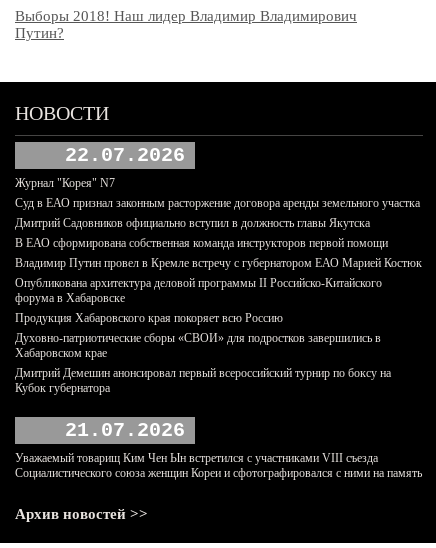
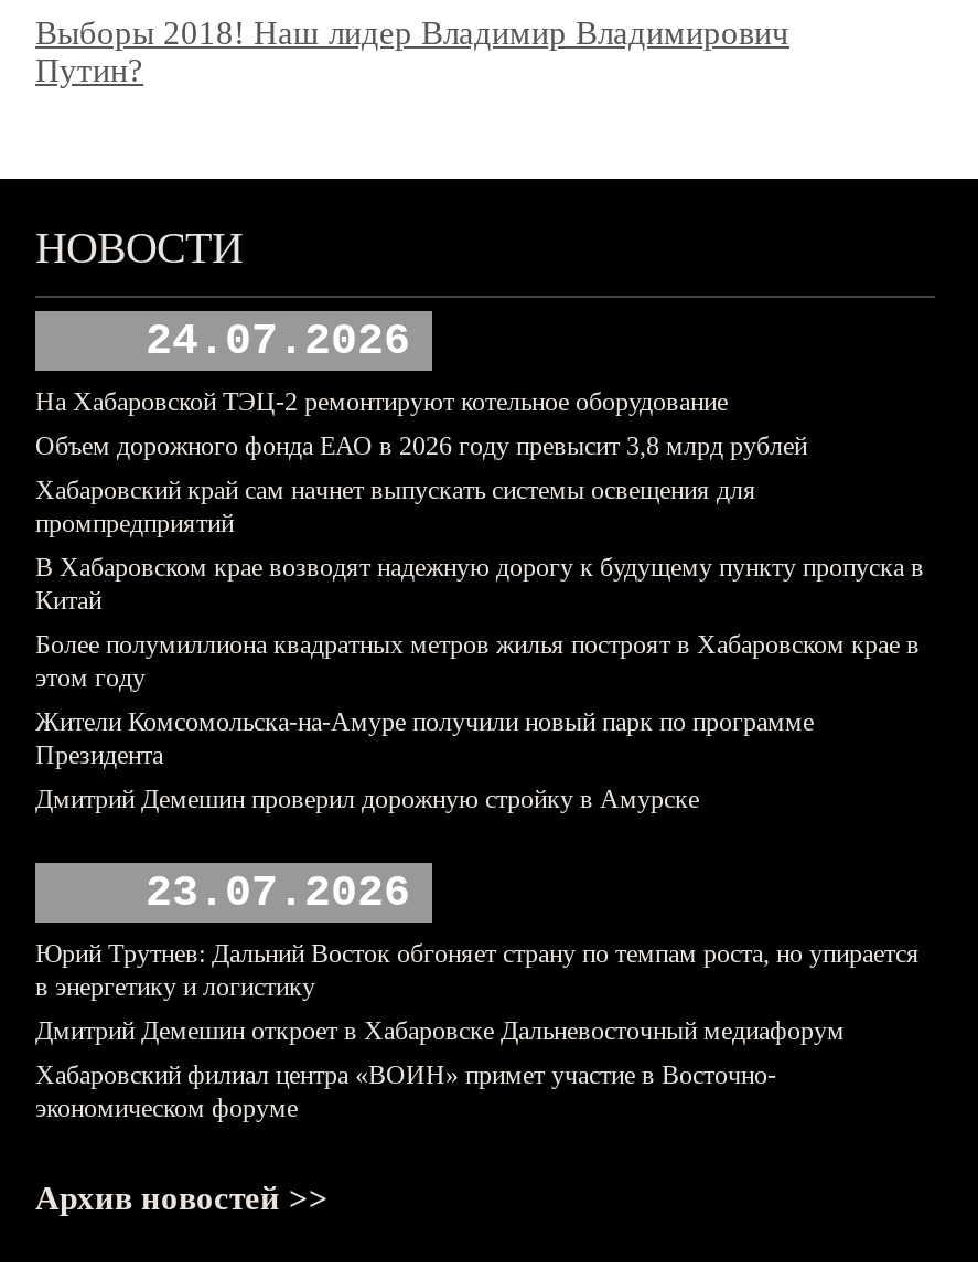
- 22.07.2026
- Журнал "Корея" N7
- Суд в ЕАО признал законным расторжение договора аренды земельного участка
- Дмитрий Садовников официально вступил в должность главы Якутска
- В ЕАО сформирована собственная команда инструкторов первой помощи
- Владимир Путин провел в Кремле встречу с губернатором ЕАО Марией Костюк
- Опубликована архитектура деловой программы II Российско-Китайского
- форума в Хабаровске
- Продукция Хабаровского края покоряет всю Россию
- Духовно-патриотические сборы «СВОИ» для подростков завершились в
- Хабаровском крае
- Дмитрий Демешин анонсировал первый всероссийский турнир по боксу на
- Кубок губернатора
+ 24.07.2026
+ На Хабаровской ТЭЦ-2 ремонтируют котельное оборудование
+ Объем дорожного фонда ЕАО в 2026 году превысит 3,8 млрд рублей
+ Хабаровский край сам начнет выпускать системы освещения для
+ промпредприятий
+ В Хабаровском крае возводят надежную дорогу к будущему пункту пропуска в
+ Китай
+ Более полумиллиона квадратных метров жилья построят в Хабаровском крае в
+ этом году
+ Жители Комсомольска-на-Амуре получили новый парк по программе
+ Президента
+ Дмитрий Демешин проверил дорожную стройку в Амурске

- 21.07.2026
- Уважаемый товарищ Ким Чен Ын встретился с участниками VIII съезда
- Социалистического союза женщин Кореи и сфотографировался с ними на память
+ 23.07.2026
+ Юрий Трутнев: Дальний Восток обгоняет страну по темпам роста, но упирается
+ в энергетику и логистику
+ Дмитрий Демешин откроет в Хабаровске Дальневосточный медиафорум
+ Хабаровский филиал центра «ВОИН» примет участие в Восточно-
+ экономическом форуме
